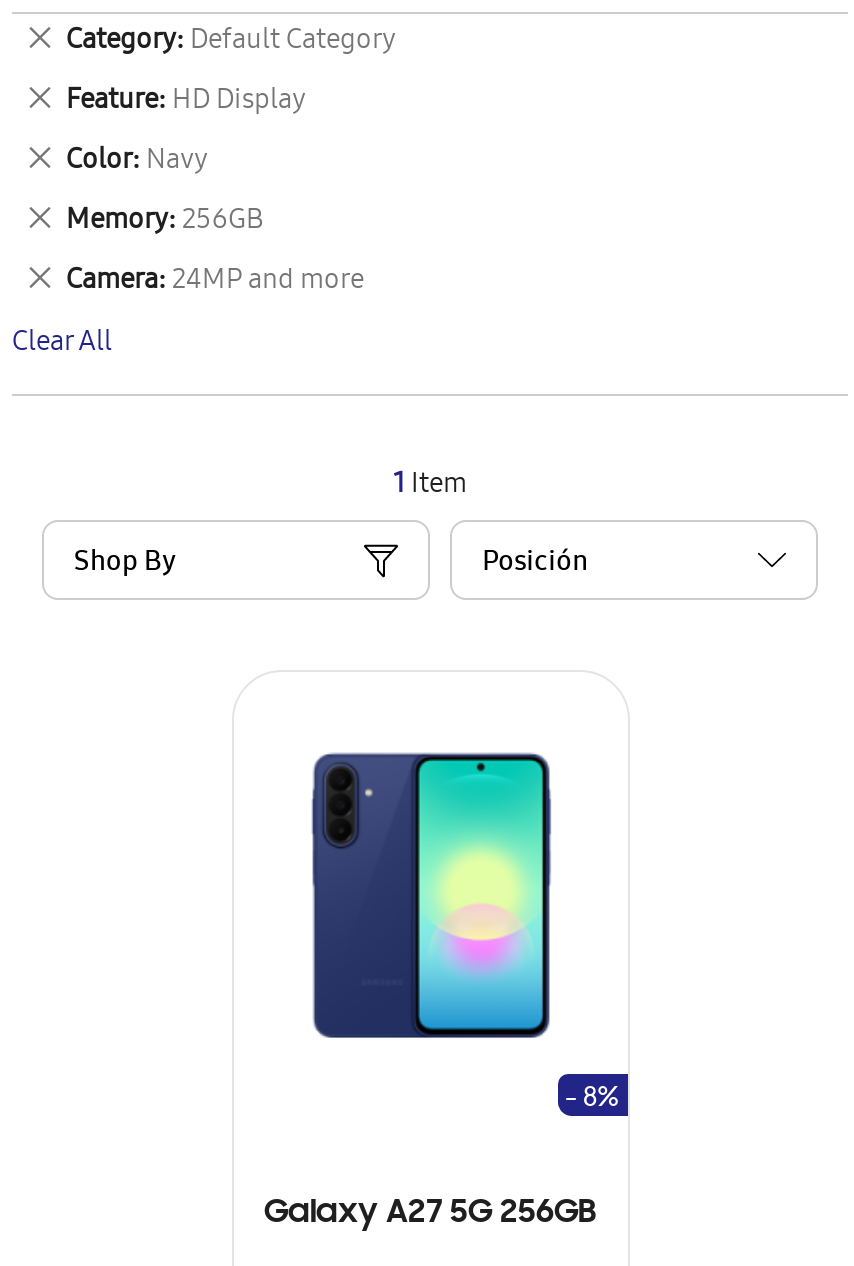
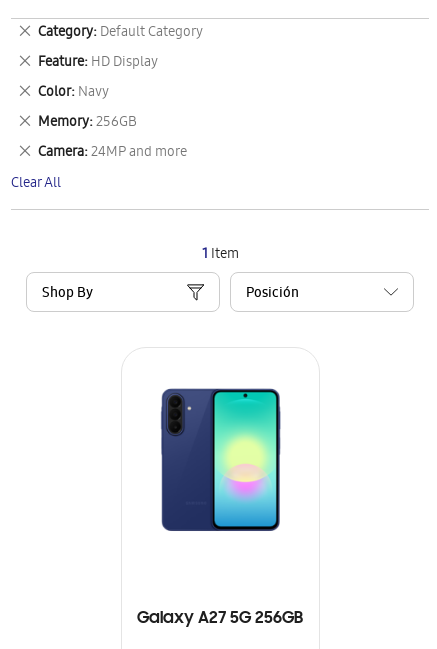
- - 8%
